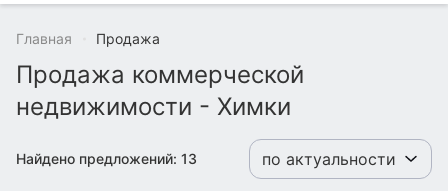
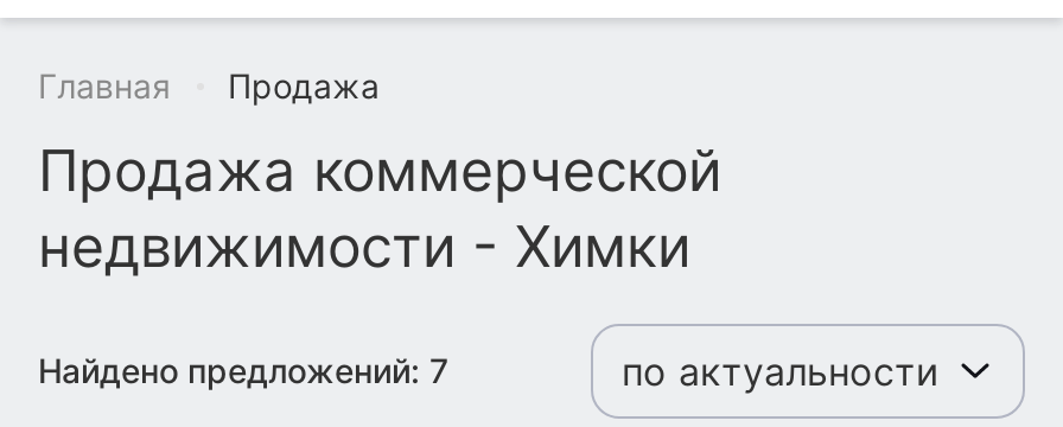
- Найдено предложений: 13
+ Найдено предложений: 7
